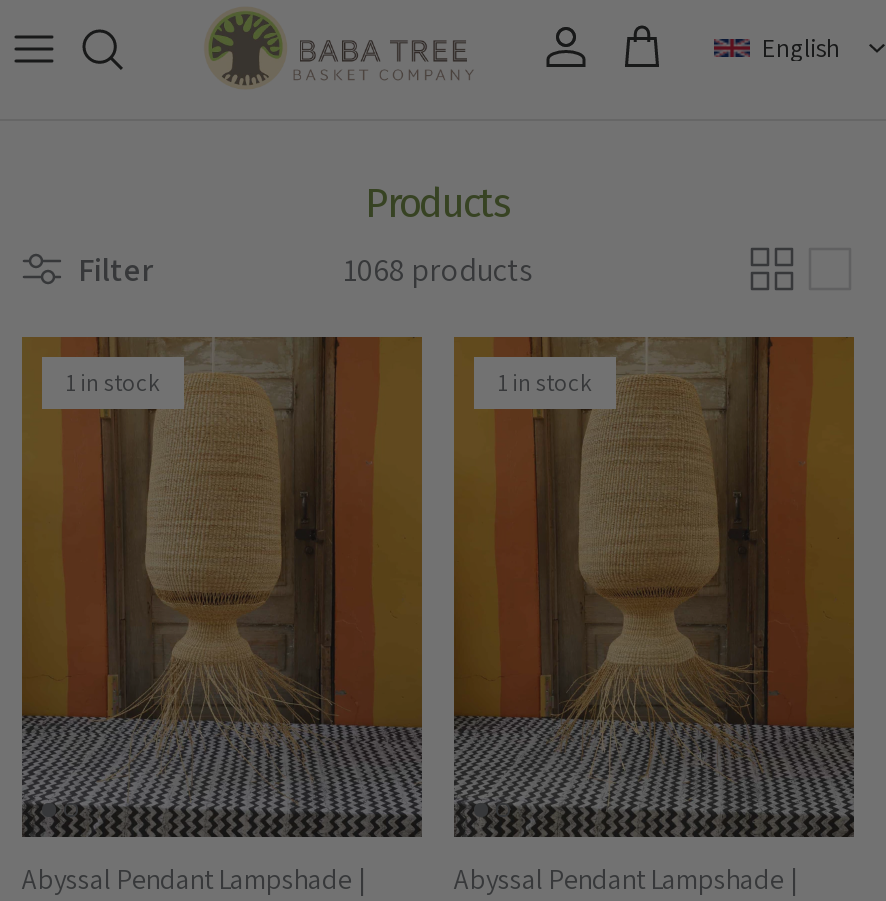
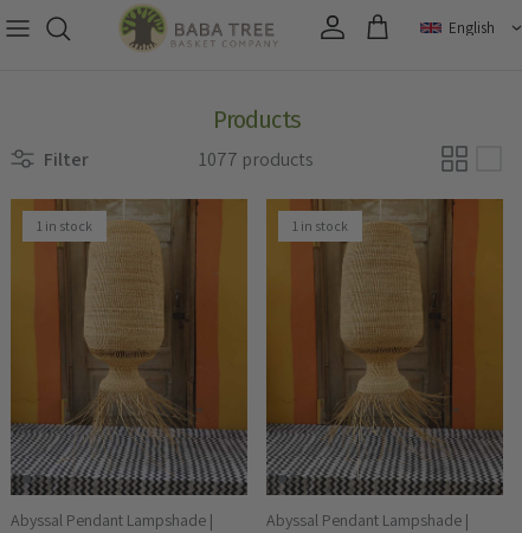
- 1068 products
+ 1077 products
